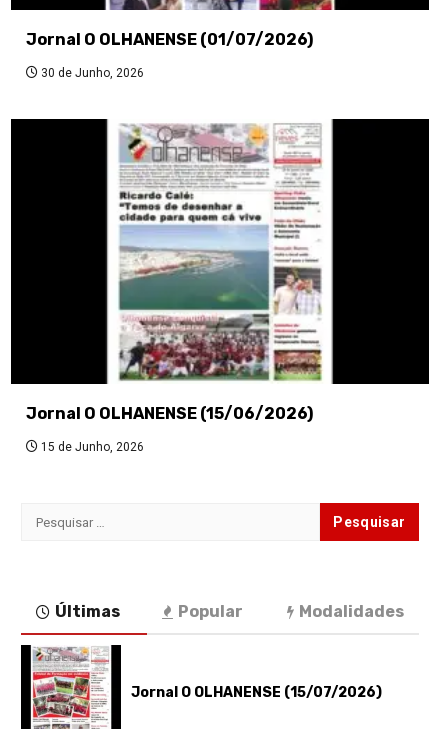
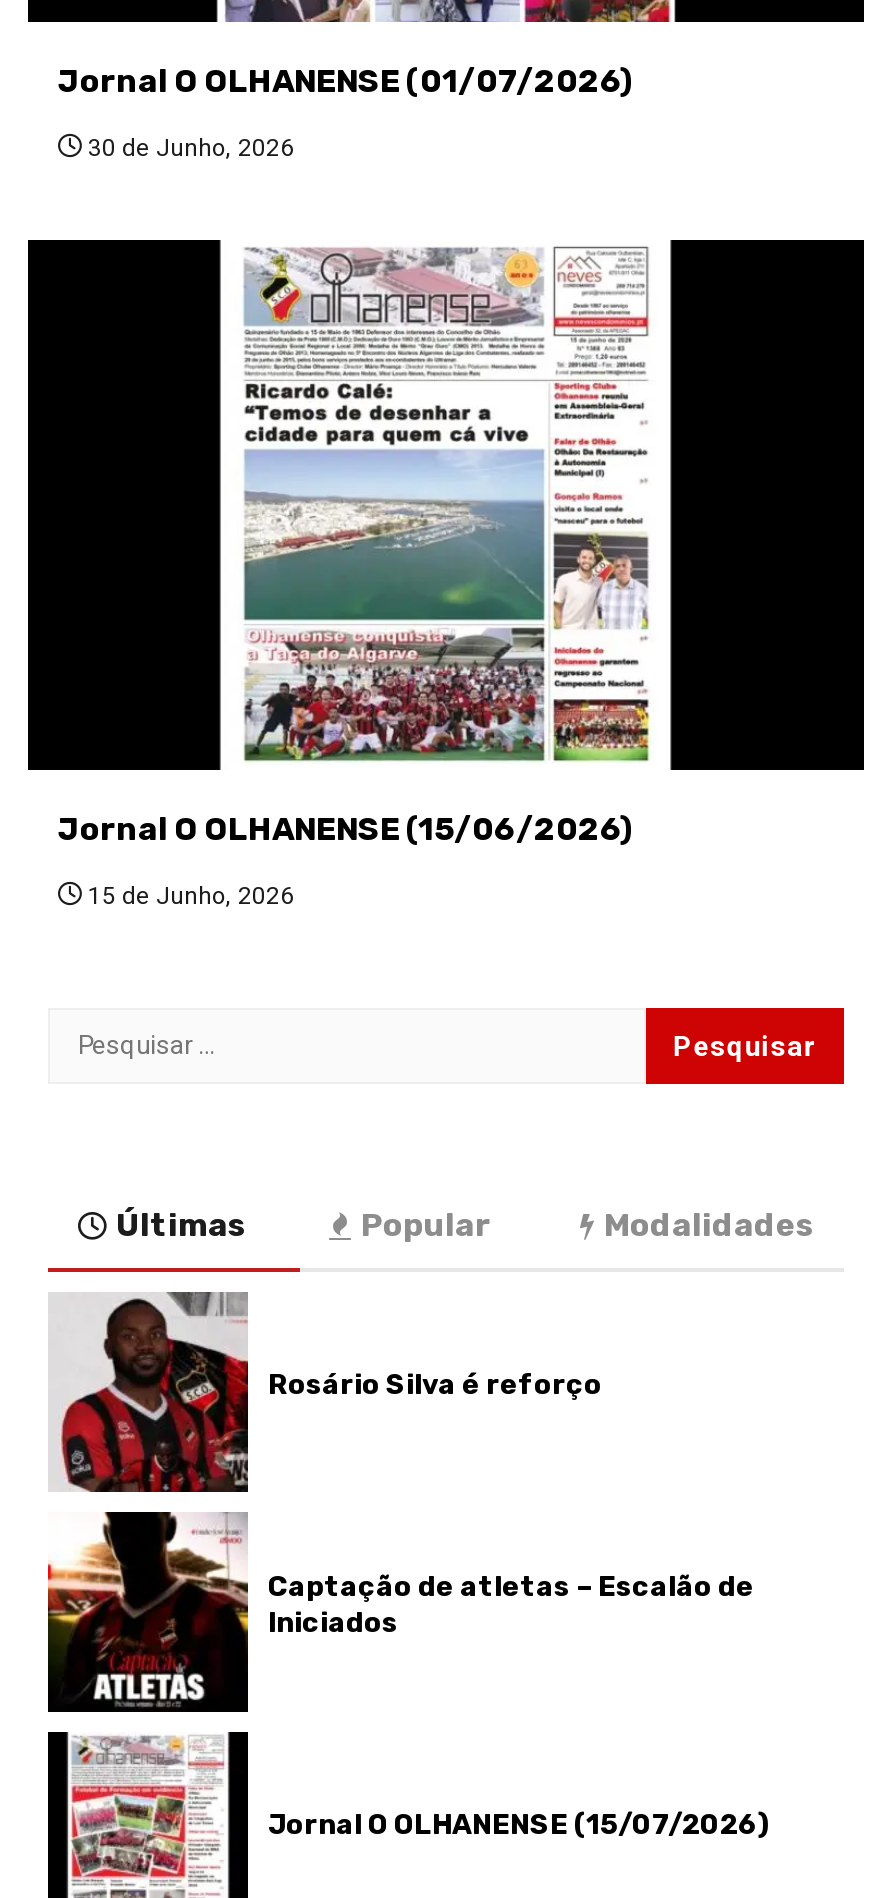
+ [image]
+ Captação de atletas – Escalão de
+ Iniciados

+ [image]
+ Rosário Silva é reforço
